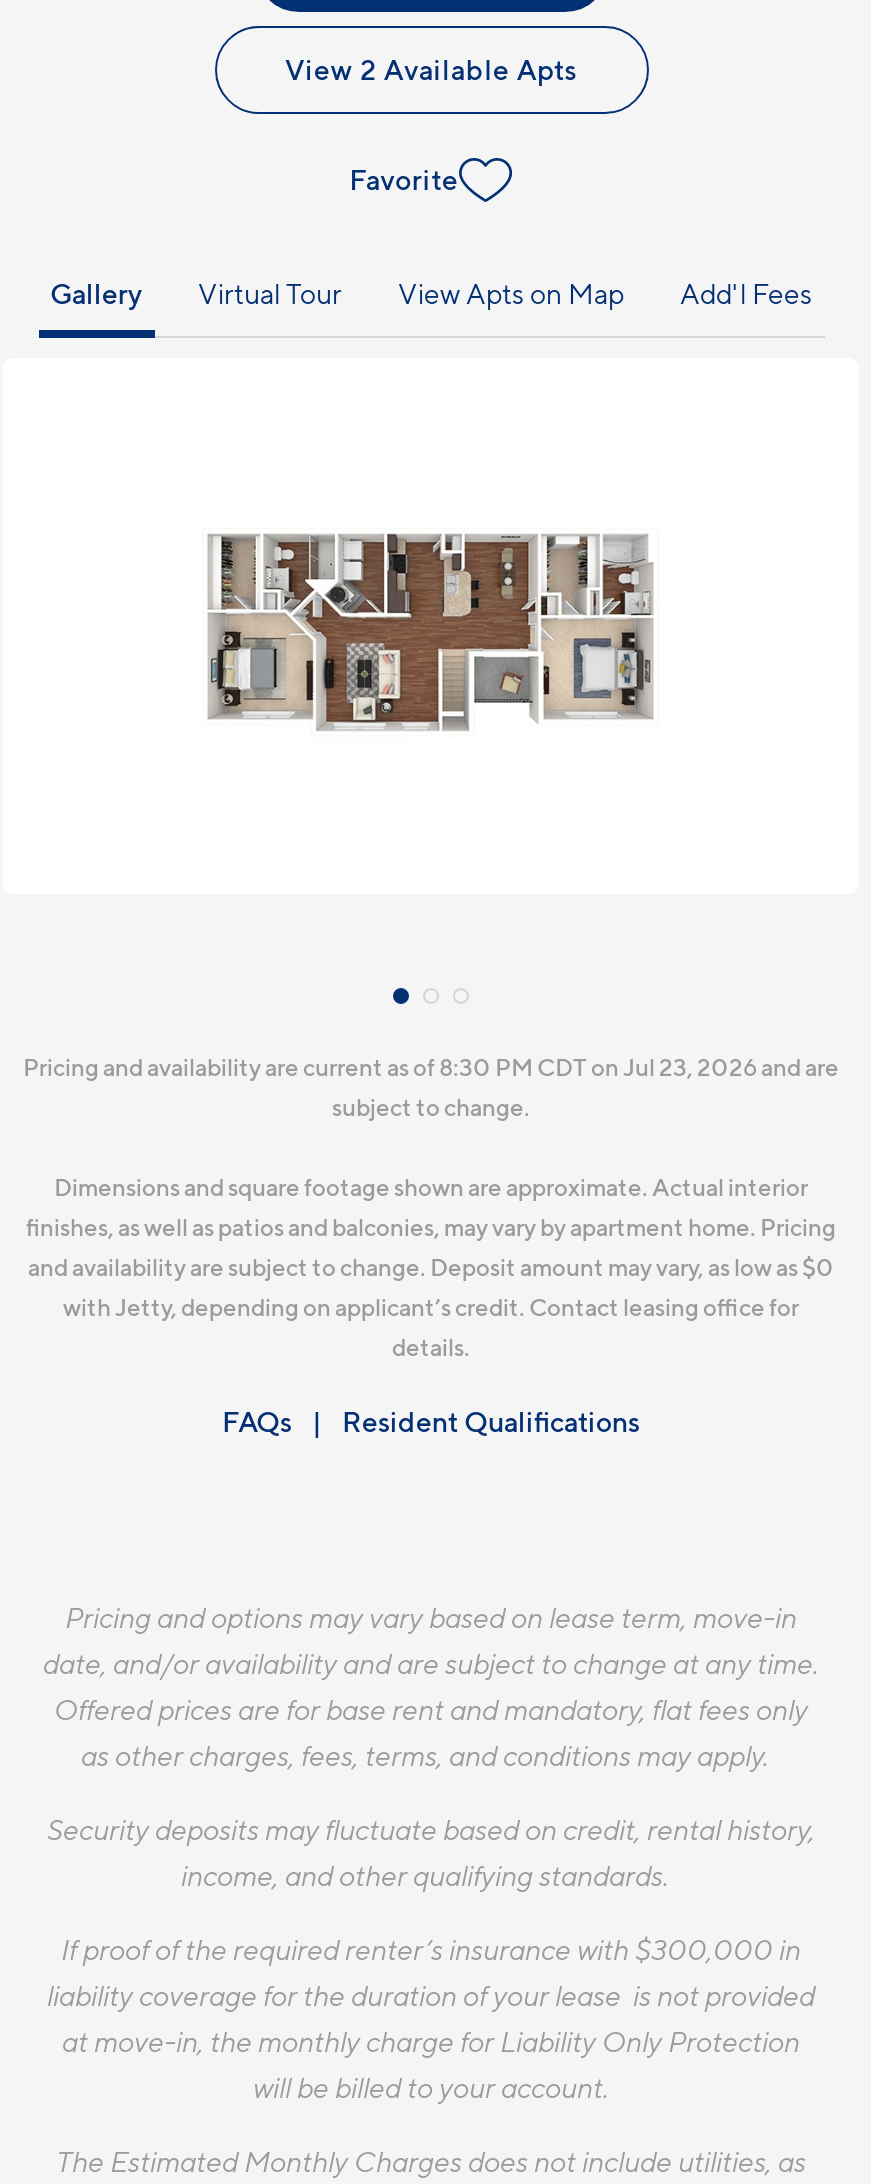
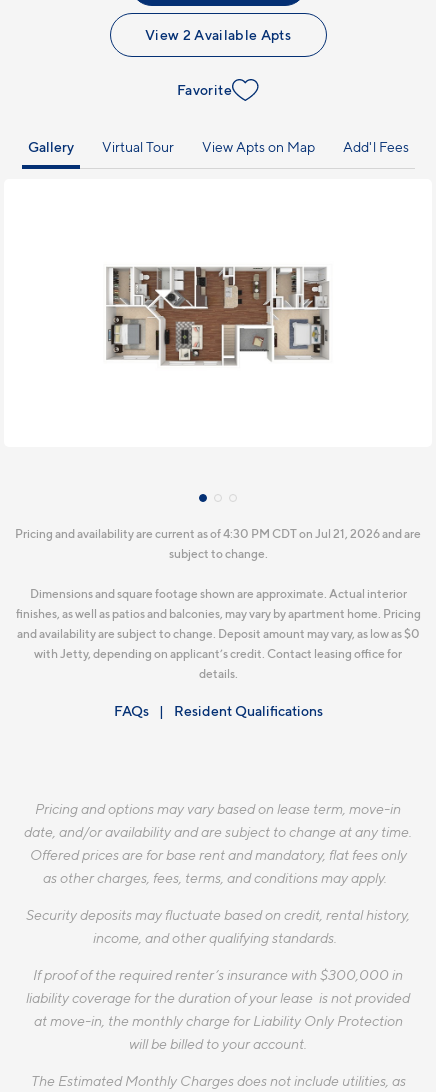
- Pricing and availability are current as of 8:30 PM CDT on Jul 23, 2026 and are
+ Pricing and availability are current as of 4:30 PM CDT on Jul 21, 2026 and are
